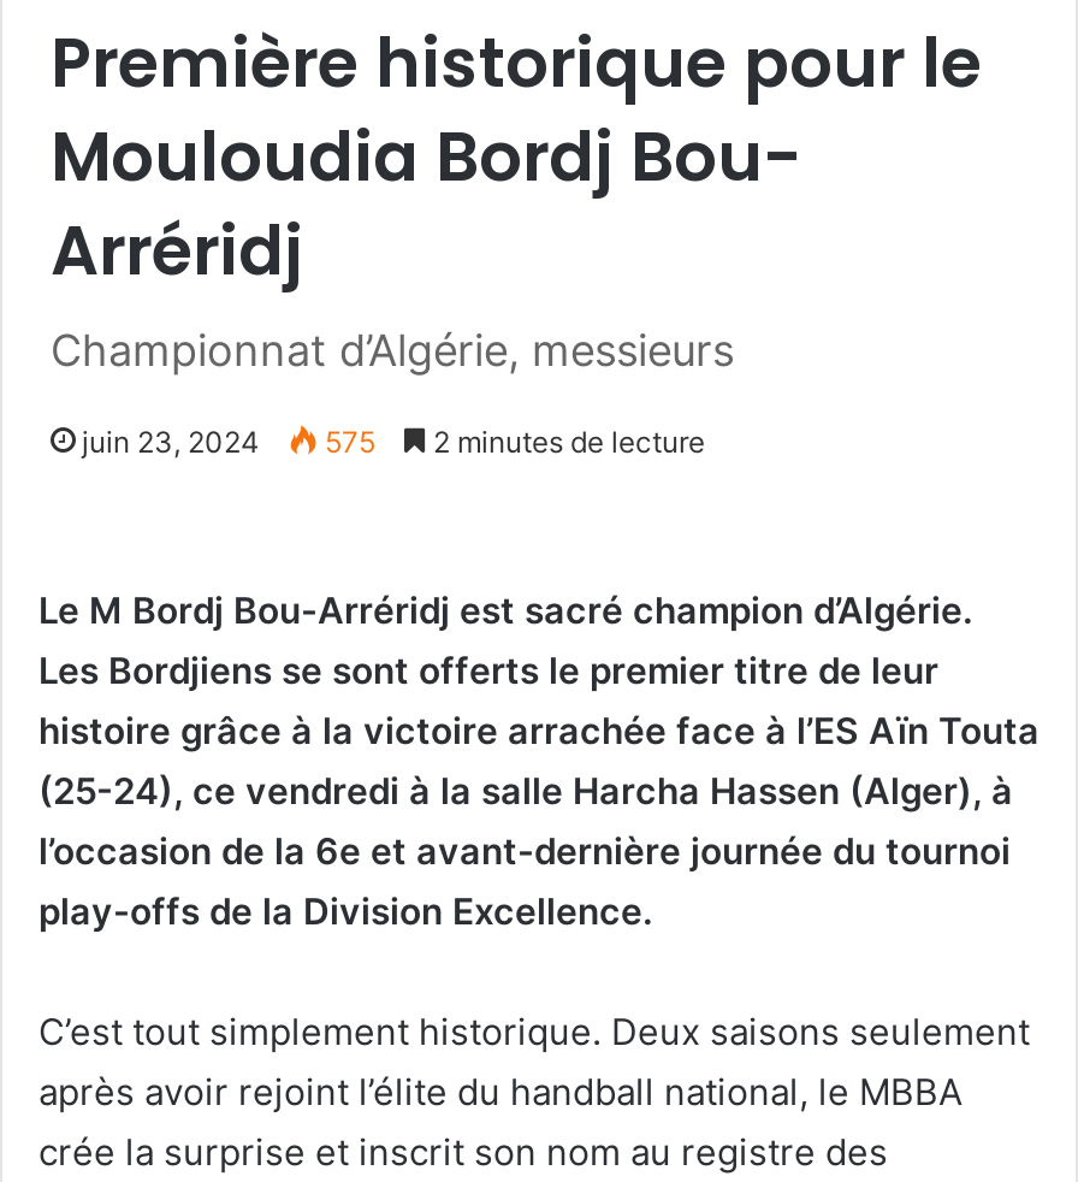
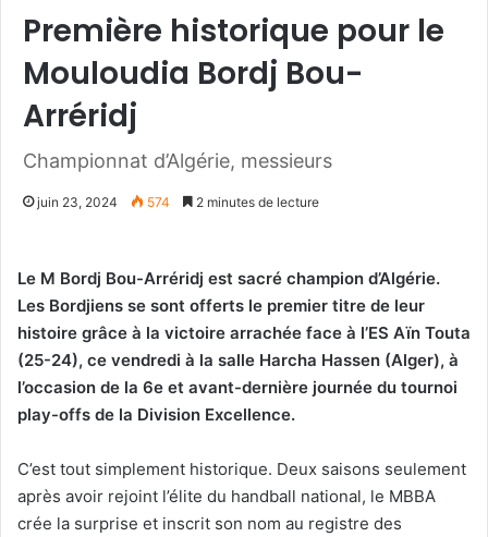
- juin 23, 2024 575 2 minutes de lecture
+ juin 23, 2024 574 2 minutes de lecture
